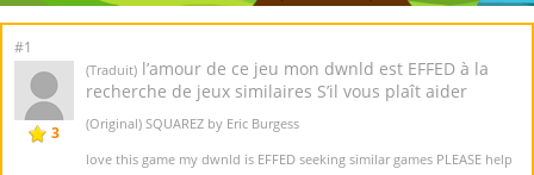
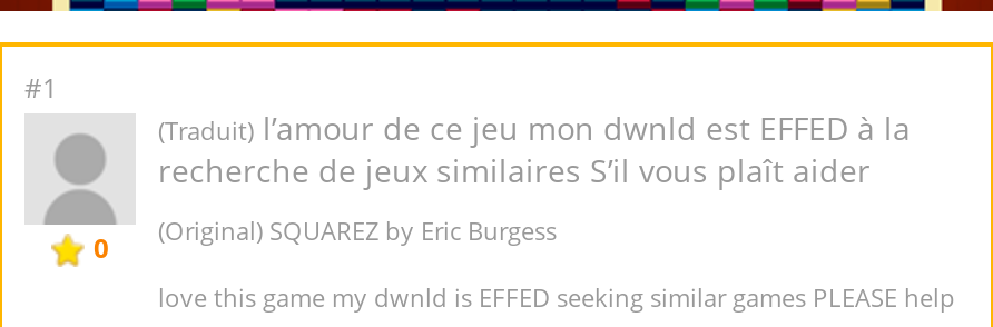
- 3 (Original) SQUAREZ by Eric Burgess
+ 0 (Original) SQUAREZ by Eric Burgess
